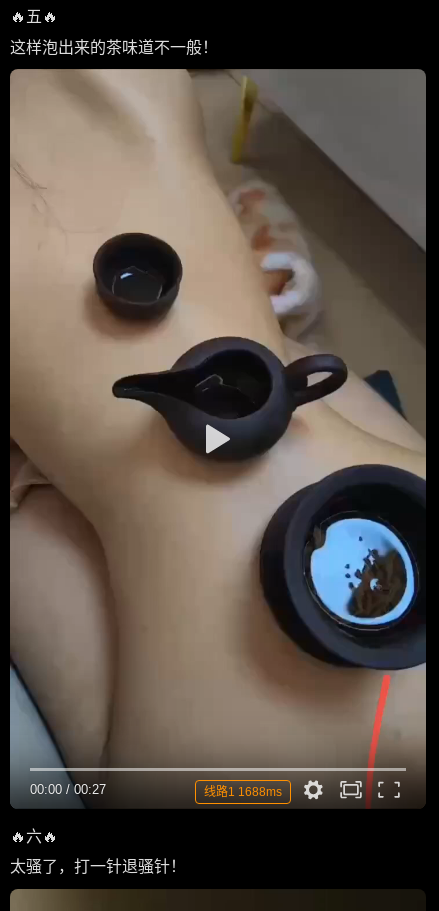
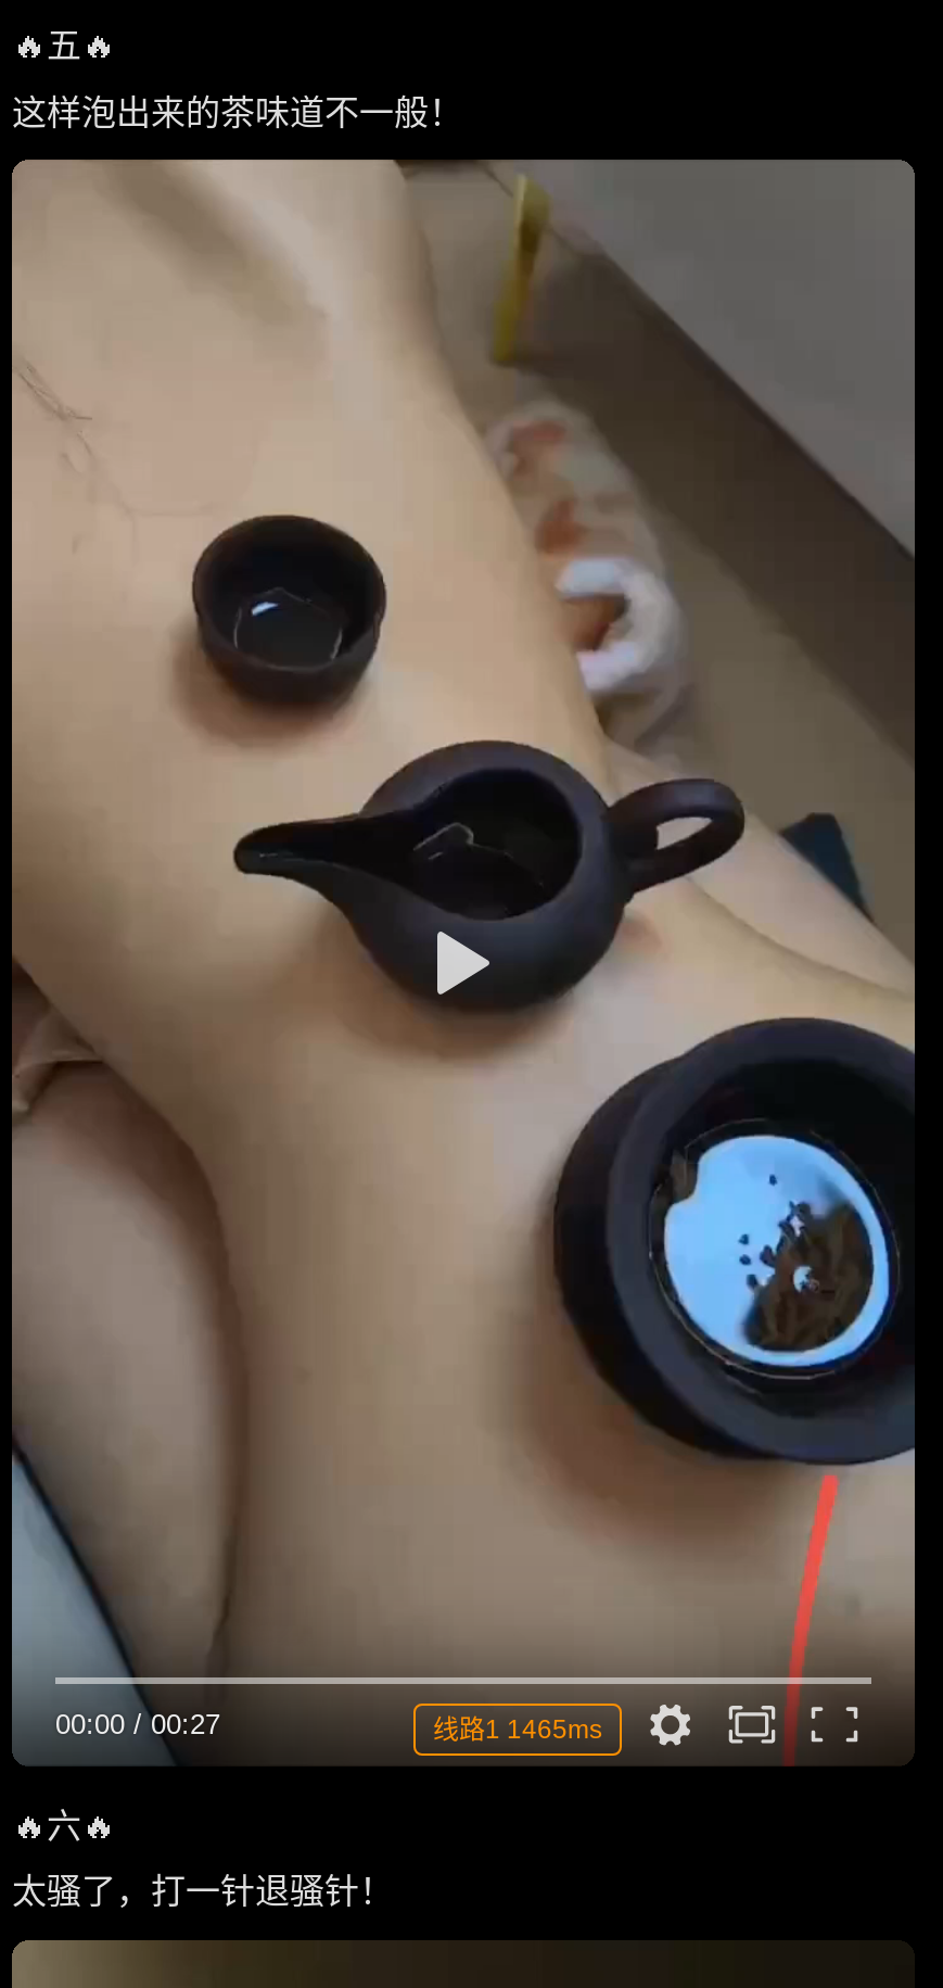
- 线路1 1688ms
+ 线路1 1465ms
